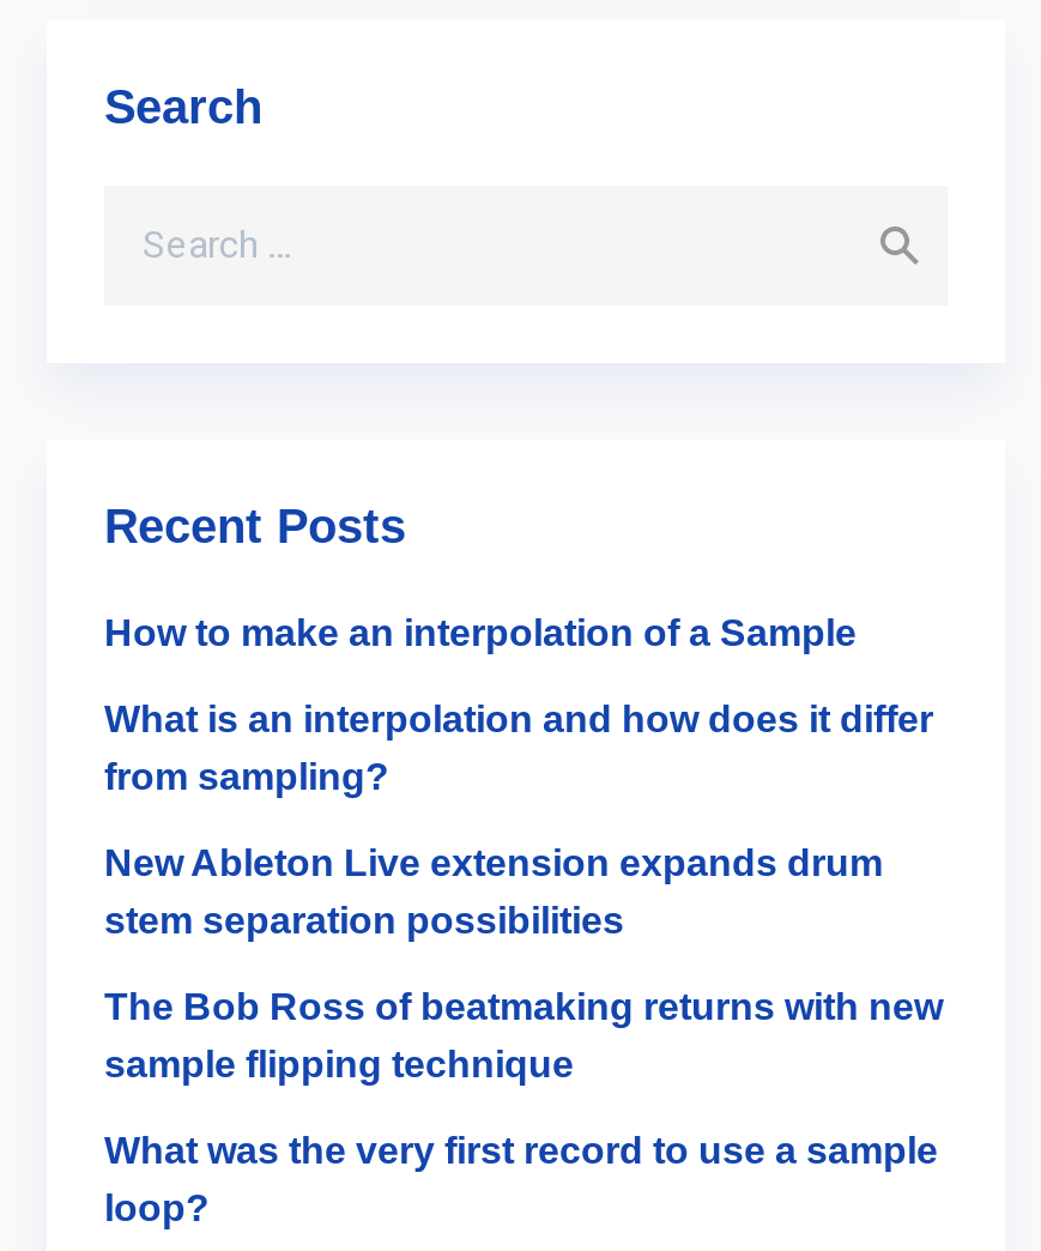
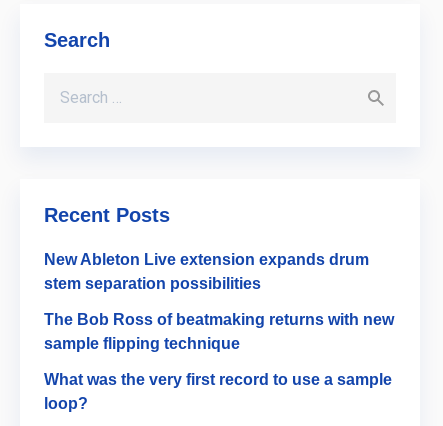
- How to make an interpolation of a Sample
- What is an interpolation and how does it differ
- from sampling?
